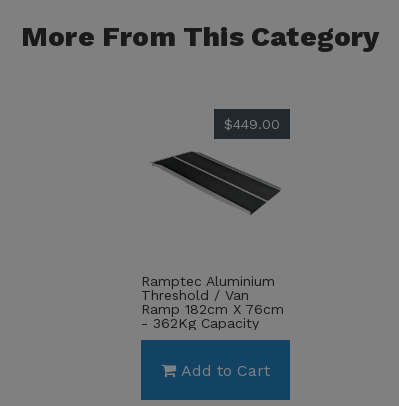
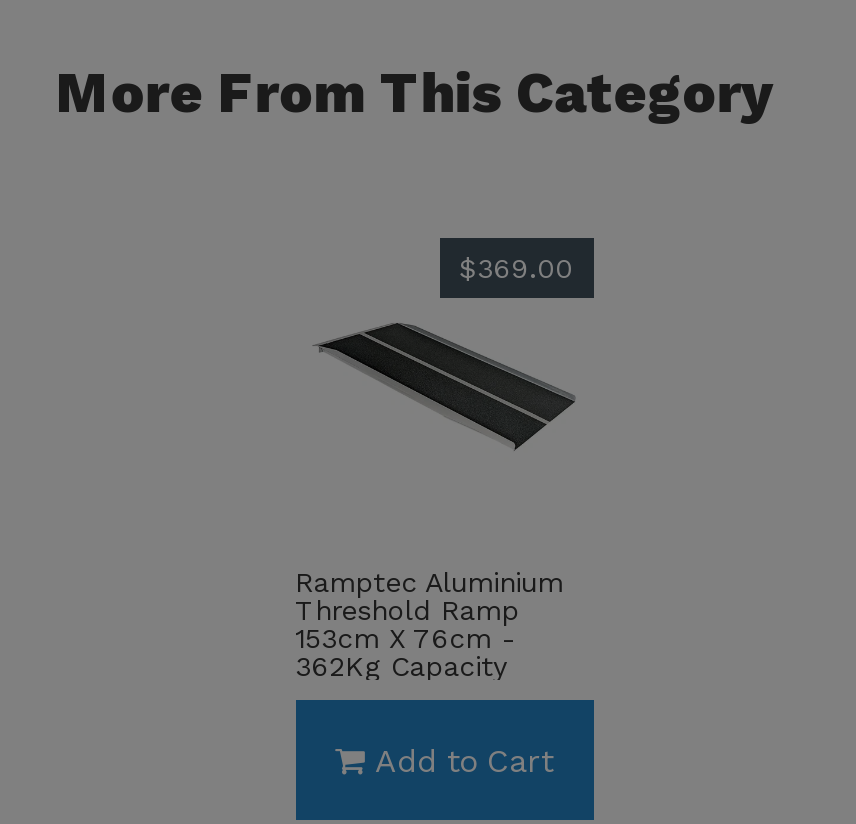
- $449.00
+ $369.00

- Threshold / Van
- Ramp 182cm X 76cm
- - 362Kg Capacity
+ Threshold Ramp
+ 153cm X 76cm -
+ 362Kg Capacity
